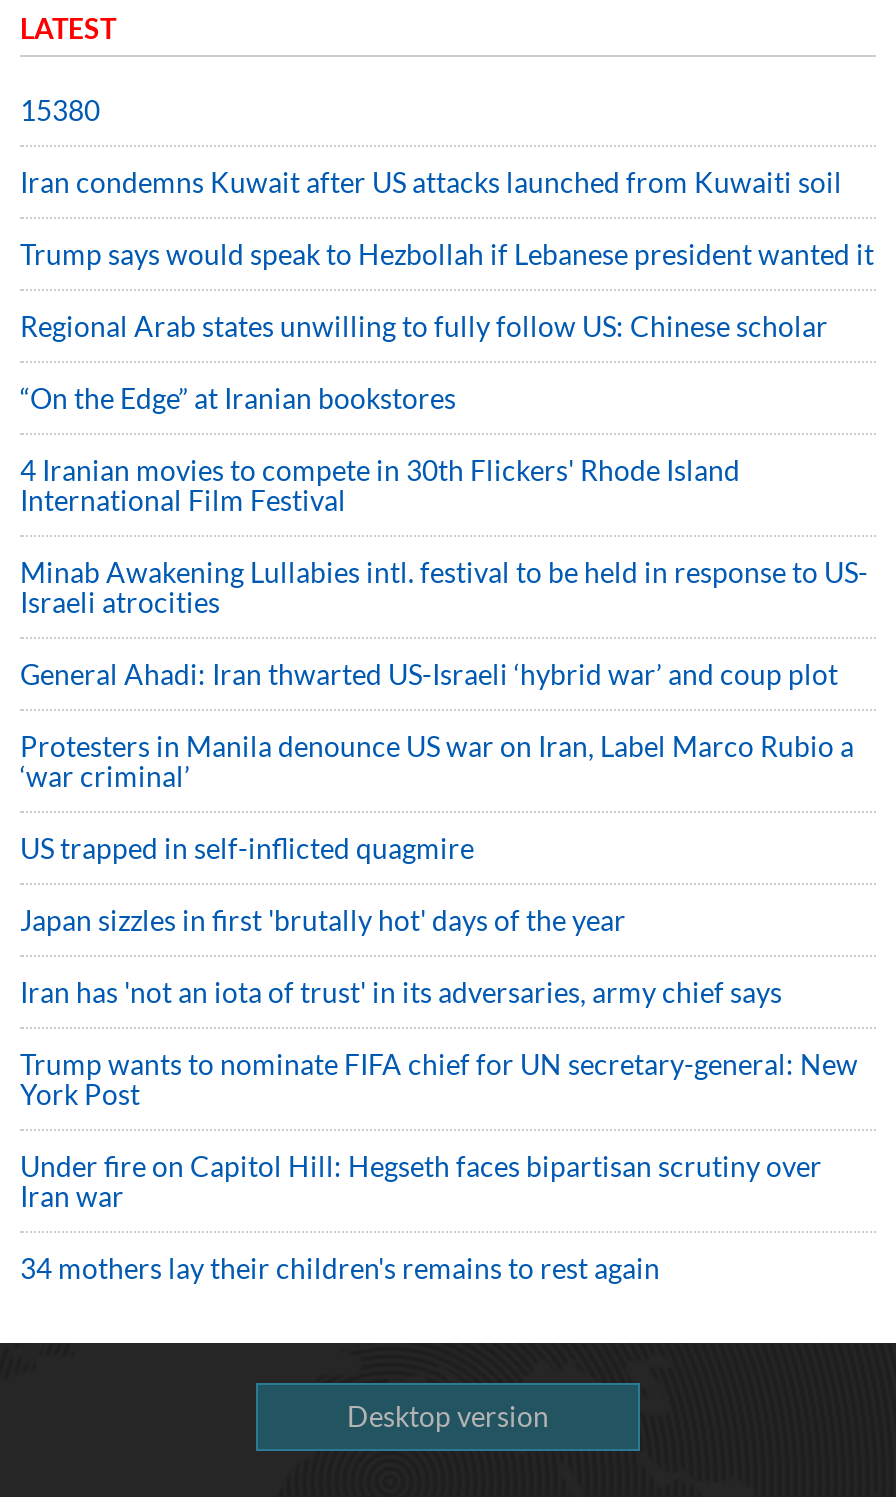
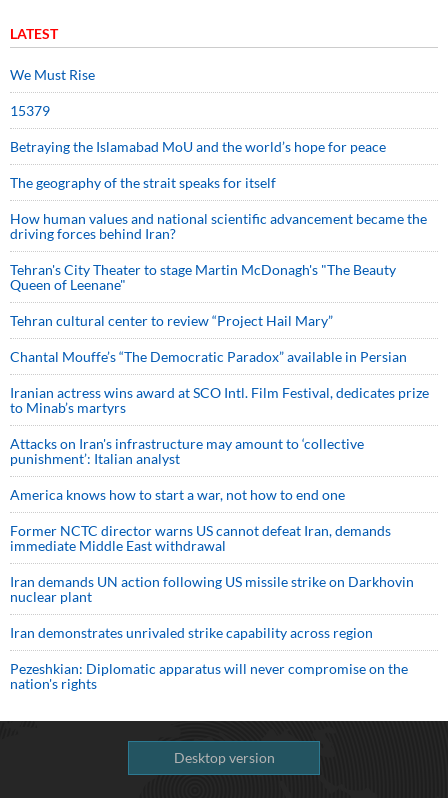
- 15380
+ We Must Rise

- Iran condemns Kuwait after US attacks launched from Kuwaiti soil
+ 15379

- Trump says would speak to Hezbollah if Lebanese president wanted it
+ Betraying the Islamabad MoU and the world’s hope for peace

- Regional Arab states unwilling to fully follow US: Chinese scholar
+ The geography of the strait speaks for itself

- “On the Edge” at Iranian bookstores
+ How human values and national scientific advancement became the
+ driving forces behind Iran?

- 4 Iranian movies to compete in 30th Flickers' Rhode Island
- International Film Festival
+ Tehran's City Theater to stage Martin McDonagh's "The Beauty
+ Queen of Leenane"

- Minab Awakening Lullabies intl. festival to be held in response to US-
- Israeli atrocities
+ Tehran cultural center to review “Project Hail Mary”

- General Ahadi: Iran thwarted US-Israeli ‘hybrid war’ and coup plot
+ Chantal Mouffe’s “The Democratic Paradox” available in Persian

- Protesters in Manila denounce US war on Iran, Label Marco Rubio a
- ‘war criminal’
+ Iranian actress wins award at SCO Intl. Film Festival, dedicates prize
+ to Minab’s martyrs

- US trapped in self-inflicted quagmire
+ Attacks on Iran's infrastructure may amount to ‘collective
+ punishment’: Italian analyst

- Japan sizzles in first 'brutally hot' days of the year
+ America knows how to start a war, not how to end one

- Iran has 'not an iota of trust' in its adversaries, army chief says
+ Former NCTC director warns US cannot defeat Iran, demands
+ immediate Middle East withdrawal

- Trump wants to nominate FIFA chief for UN secretary-general: New
- York Post
+ Iran demands UN action following US missile strike on Darkhovin
+ nuclear plant

- Under fire on Capitol Hill: Hegseth faces bipartisan scrutiny over
- Iran war
+ Iran demonstrates unrivaled strike capability across region

- 34 mothers lay their children's remains to rest again
+ Pezeshkian: Diplomatic apparatus will never compromise on the
+ nation's rights
